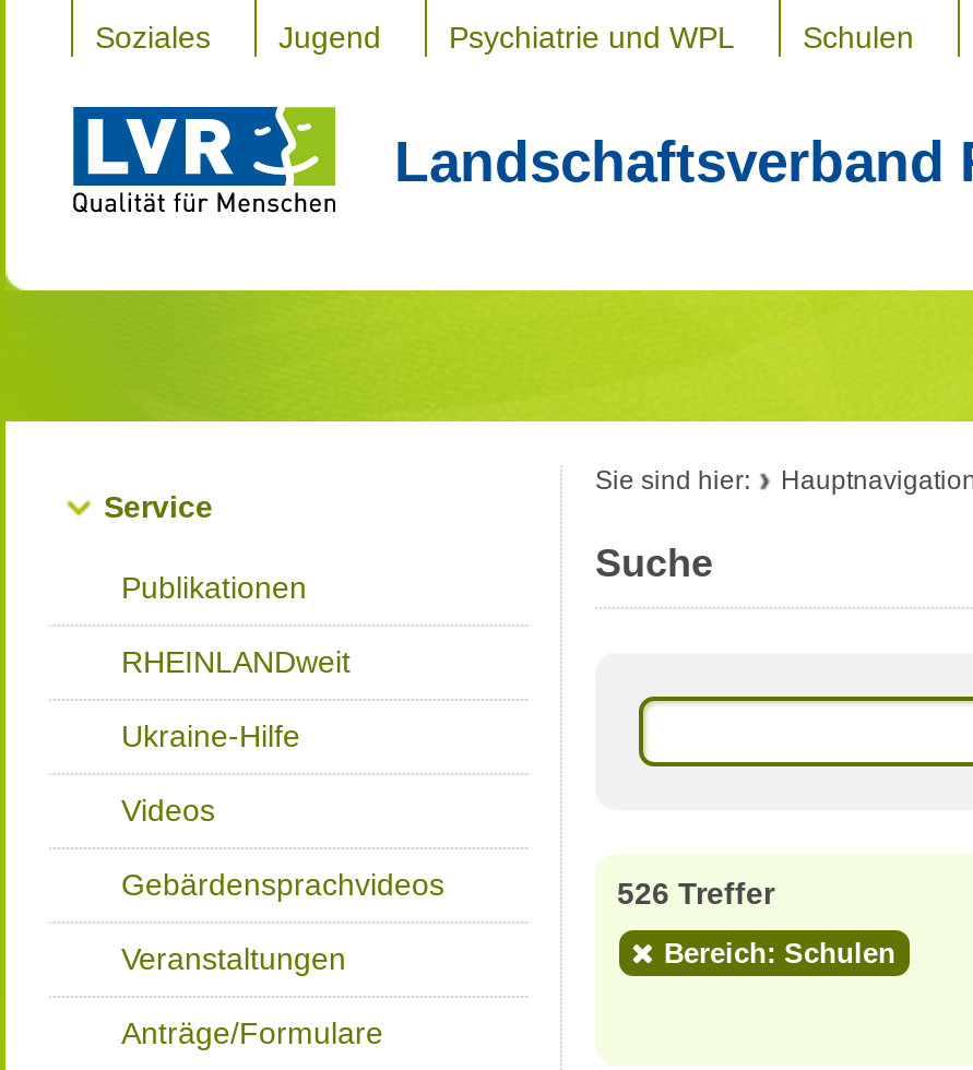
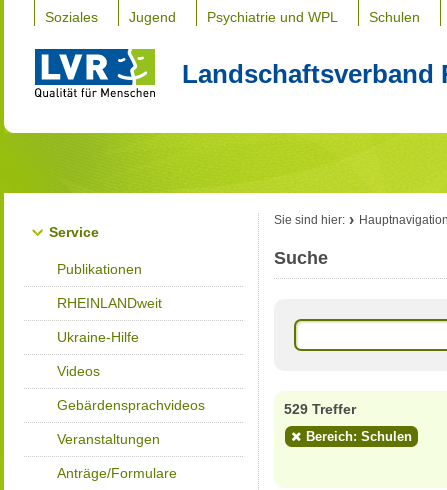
- 526 Treffer
+ 529 Treffer
